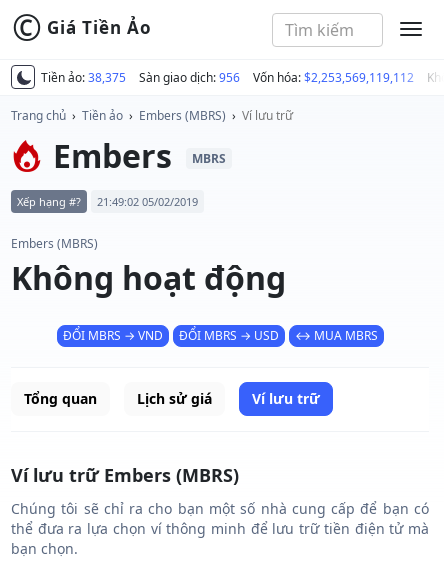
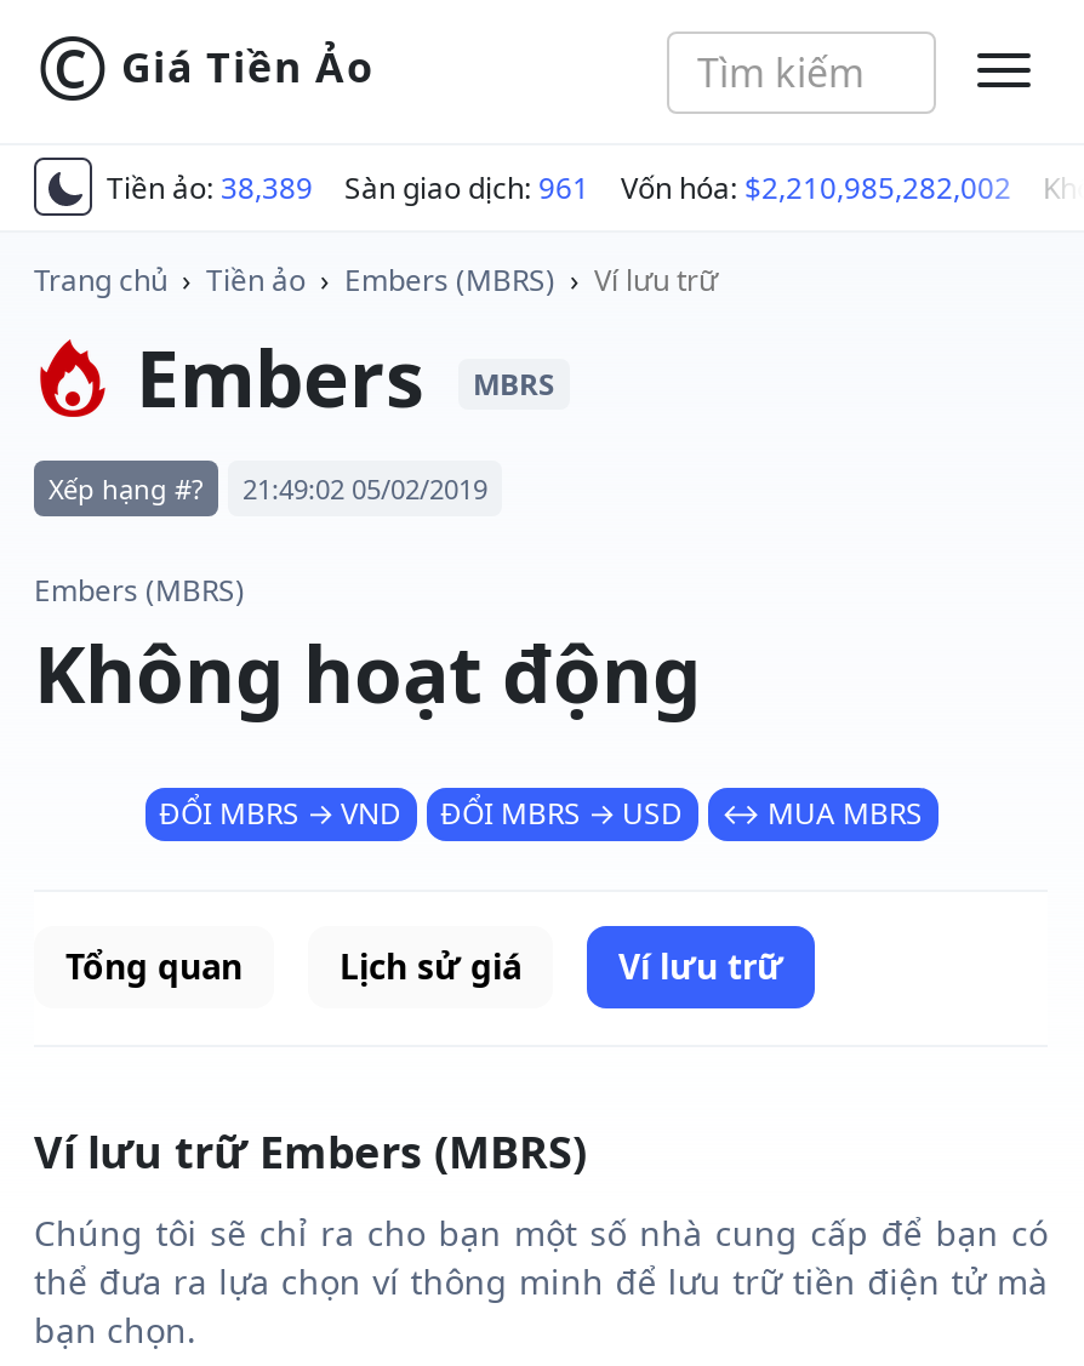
- Tiền ảo: 38,375
+ Tiền ảo: 38,389

- Sàn giao dịch: 956
+ Sàn giao dịch: 961

- Vốn hóa: $2,253,569,119,112
+ Vốn hóa: $2,210,985,282,002
